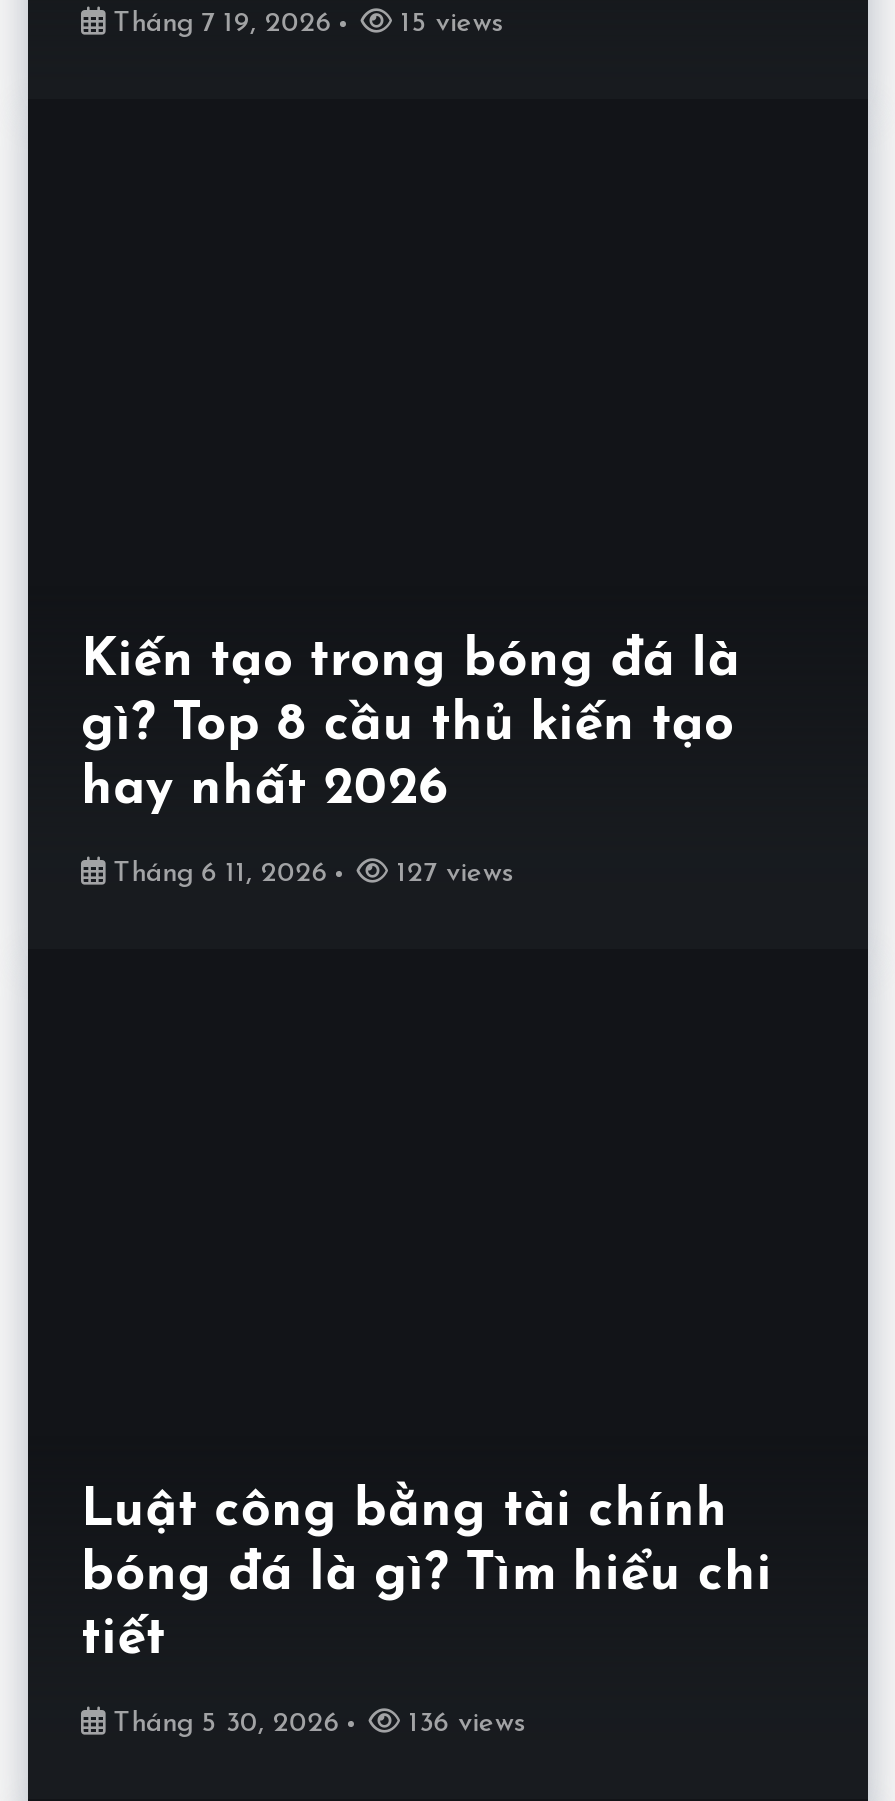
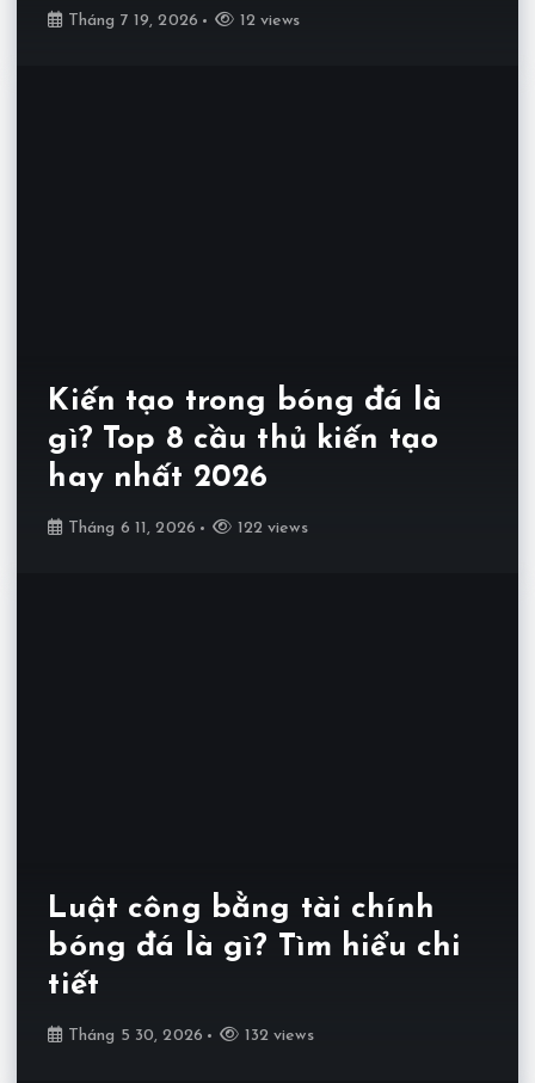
- 15 views
+ 12 views

- 127 views
+ 122 views

- 136 views
+ 132 views
